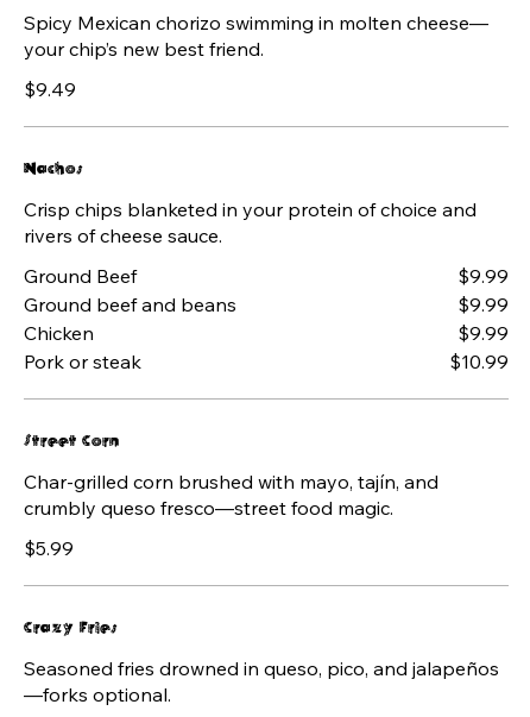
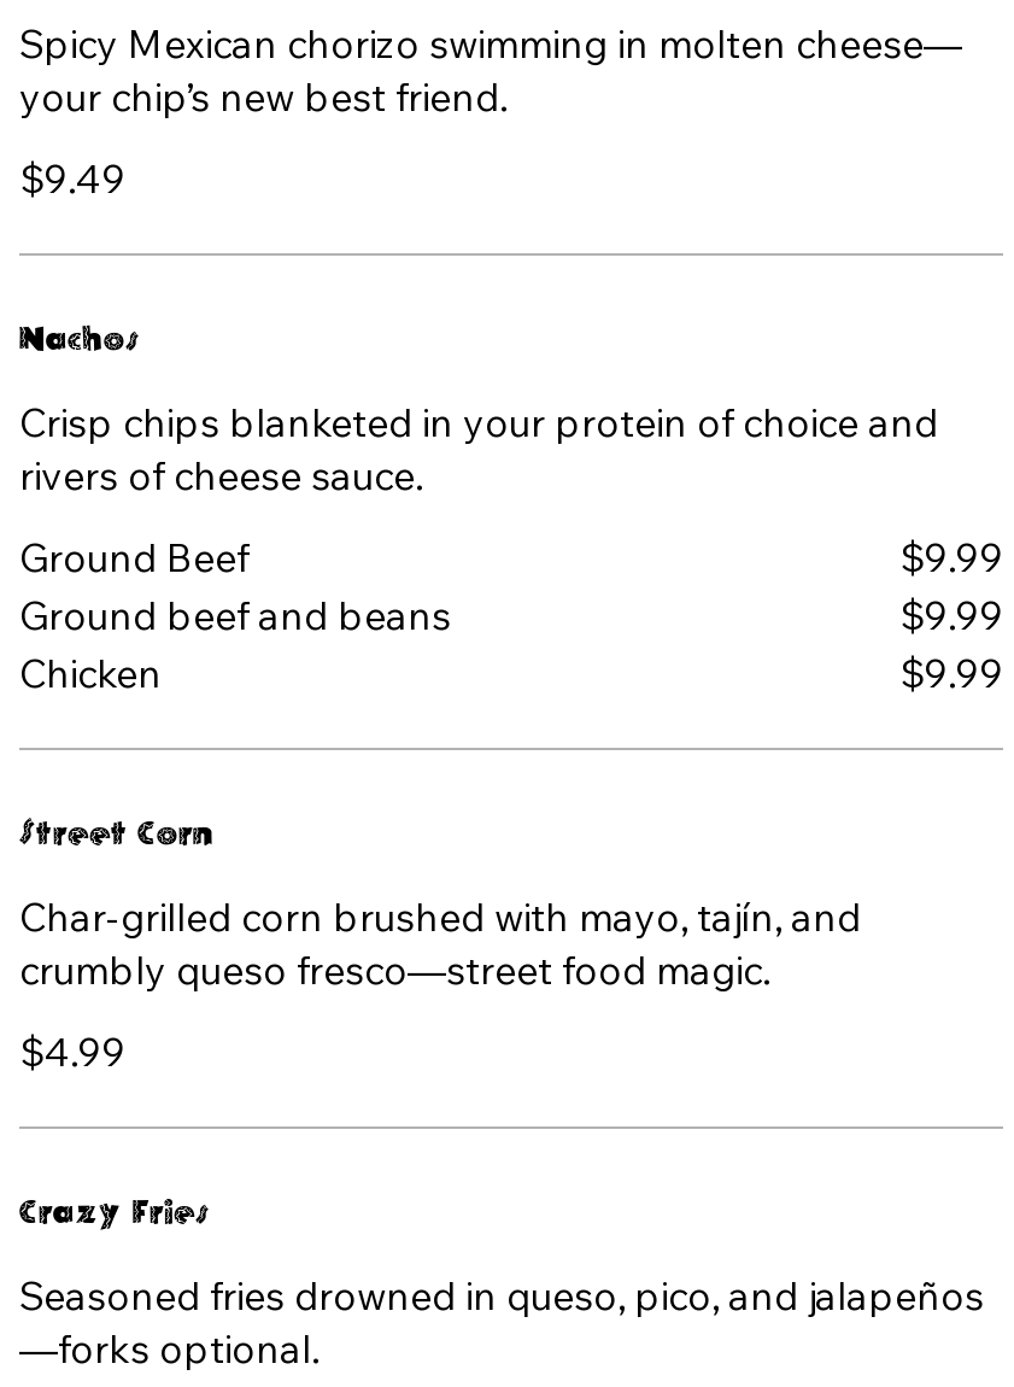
- Pork or steak
- $10.99

- $5.99
+ $4.99
